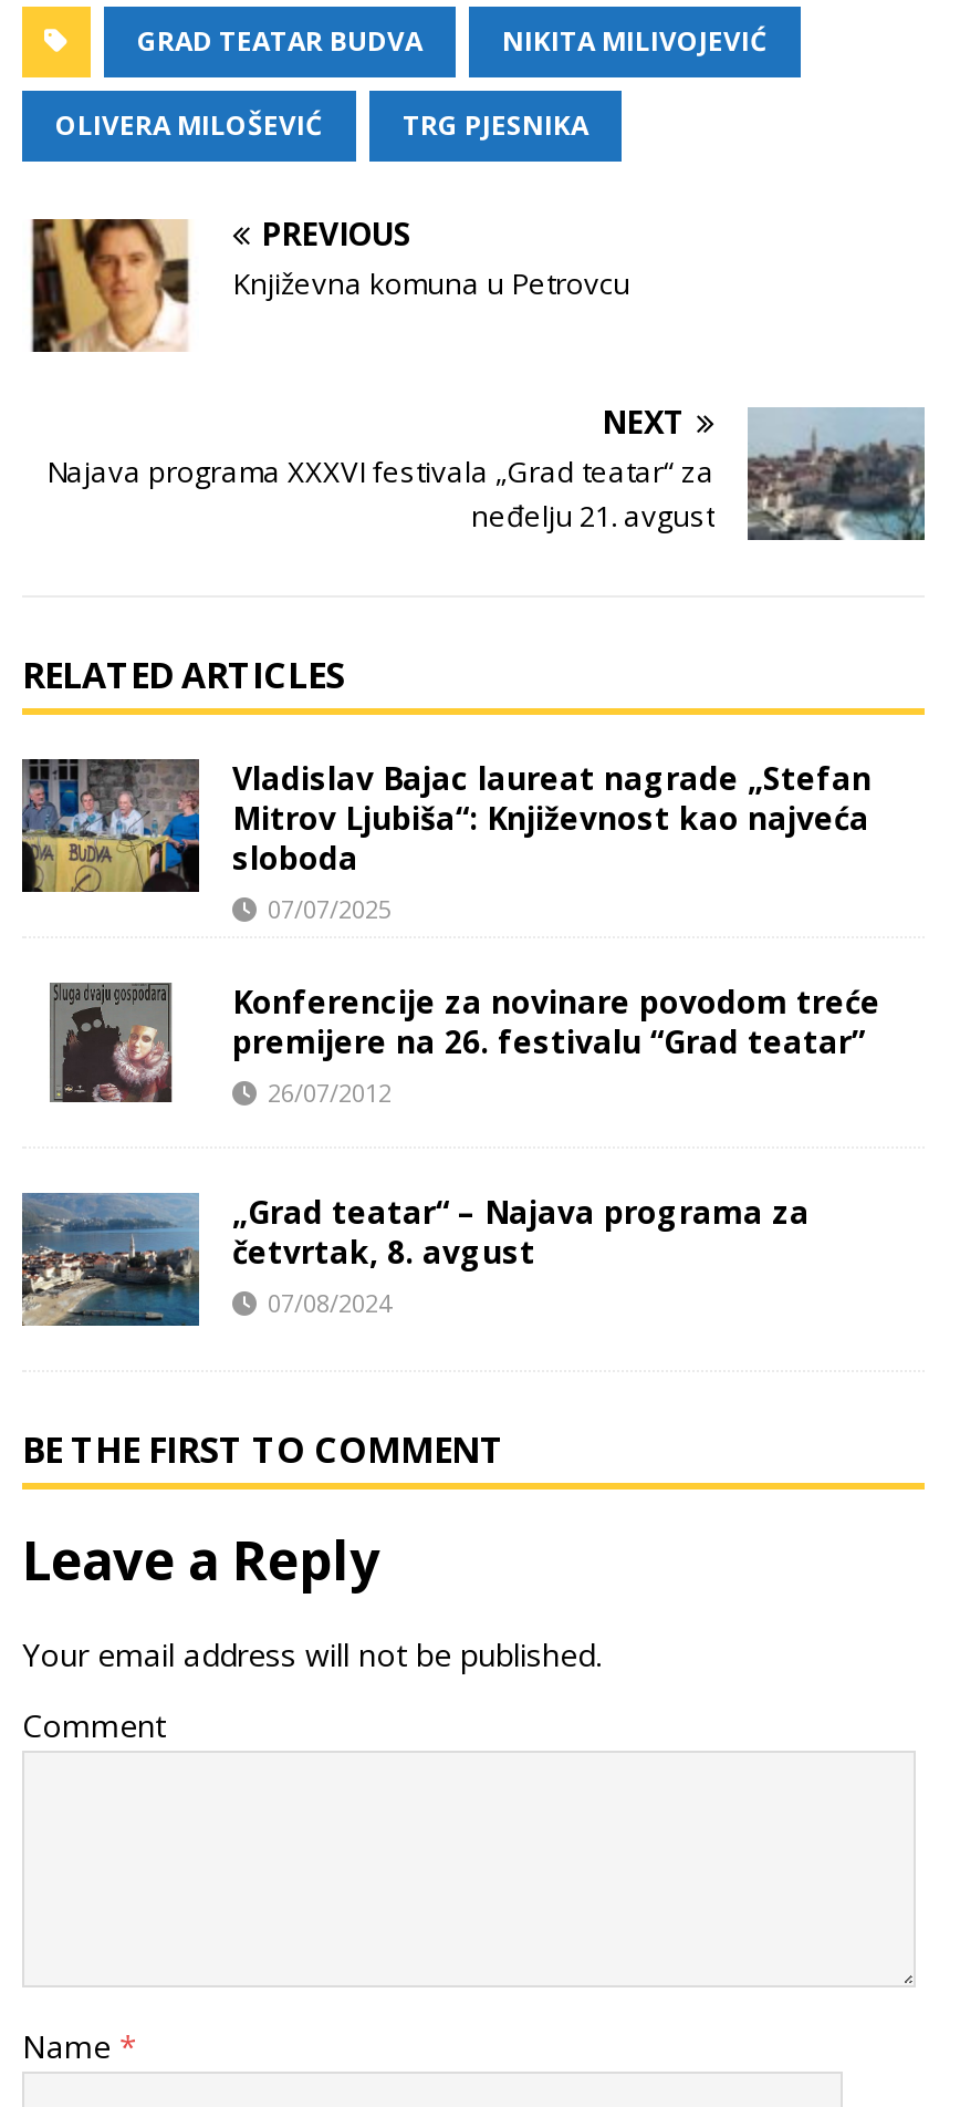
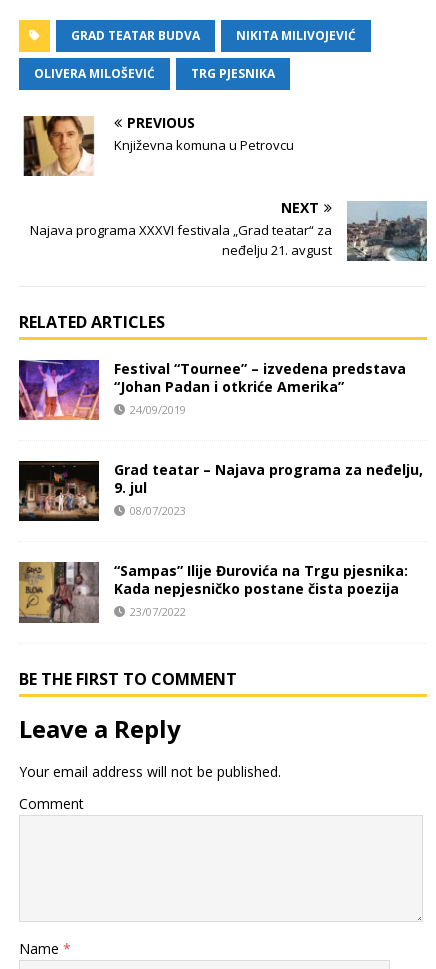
- [image]
- Vladislav Bajac laureat nagrade „Stefan
- Mitrov Ljubiša“: Književnost kao najveća
- sloboda
- 07/07/2025
+ [image]
+ Festival “Tournee” – izvedena predstava
+ “Johan Padan i otkriće Amerika”
+ 24/09/2019

- [image]
- Konferencije za novinare povodom treće
- premijere na 26. festivalu “Grad teatar”
- 26/07/2012
+ [image]
+ Grad teatar – Najava programa za neđelju,
+ 9. jul
+ 08/07/2023

- [image]
- „Grad teatar“ – Najava programa za
- četvrtak, 8. avgust
- 07/08/2024
+ [image]
+ “Sampas” Ilije Đurovića na Trgu pjesnika:
+ Kada nepjesničko postane čista poezija
+ 23/07/2022
